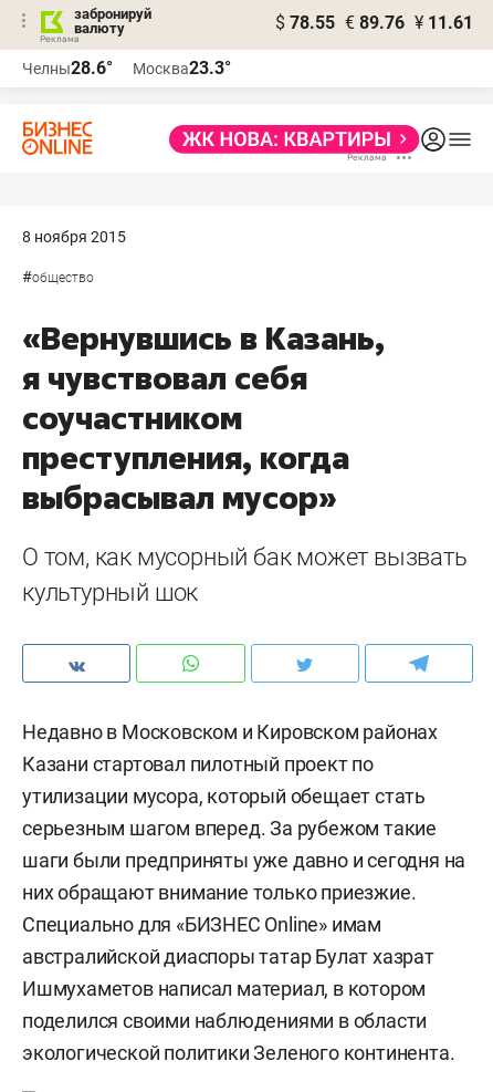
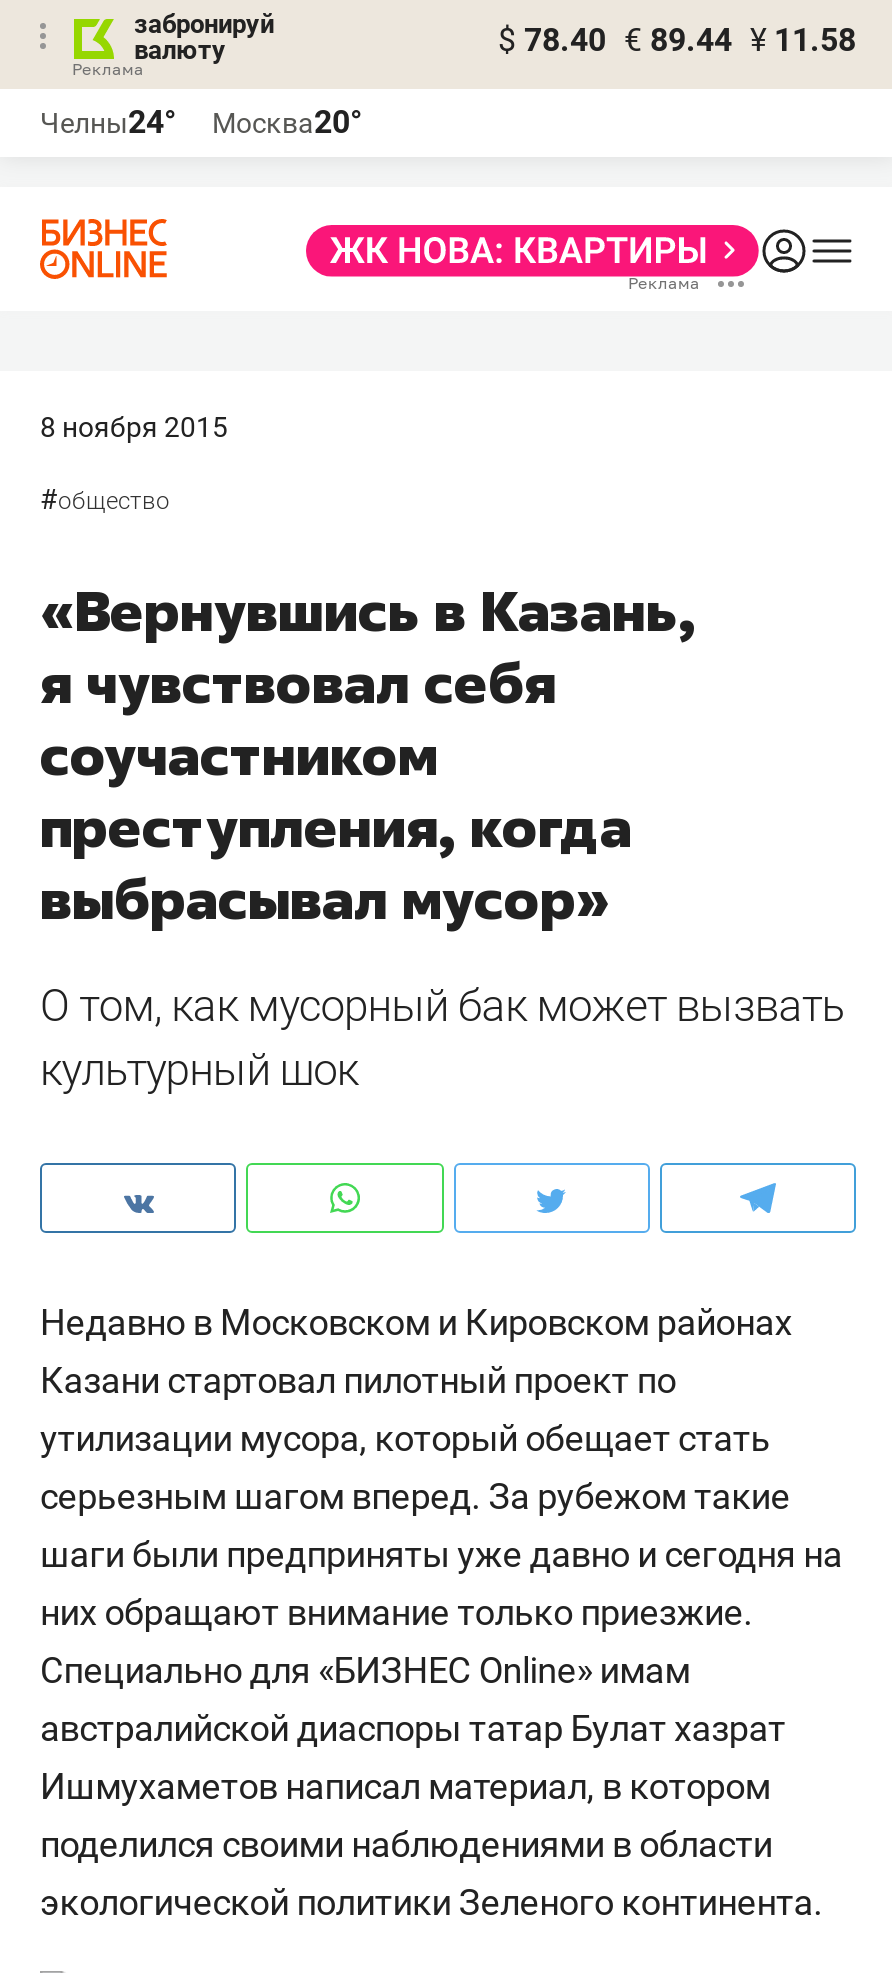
- $ 78.55 € 89.76 ¥ 11.61
+ $ 78.40 € 89.44 ¥ 11.58

- Челны28.6°
+ Челны24°

- Москва23.3°
+ Москва20°
